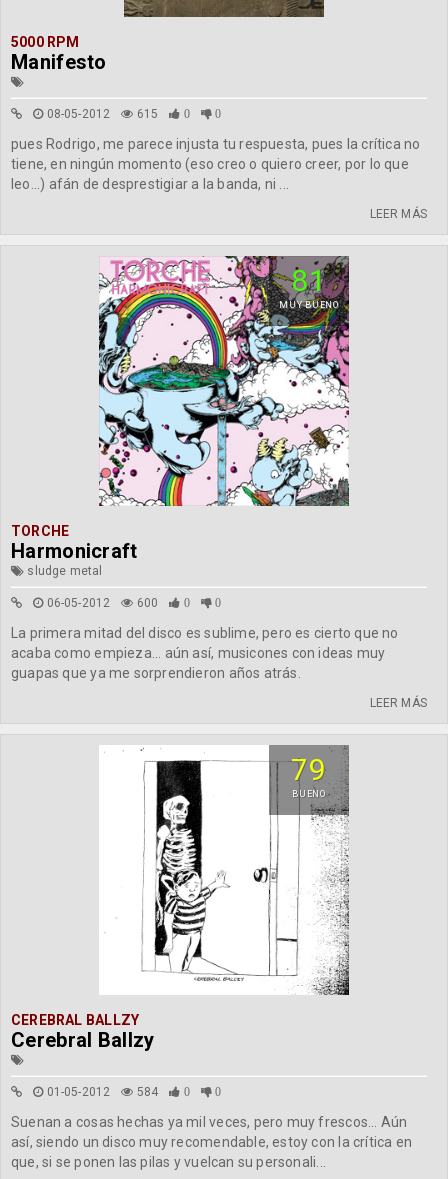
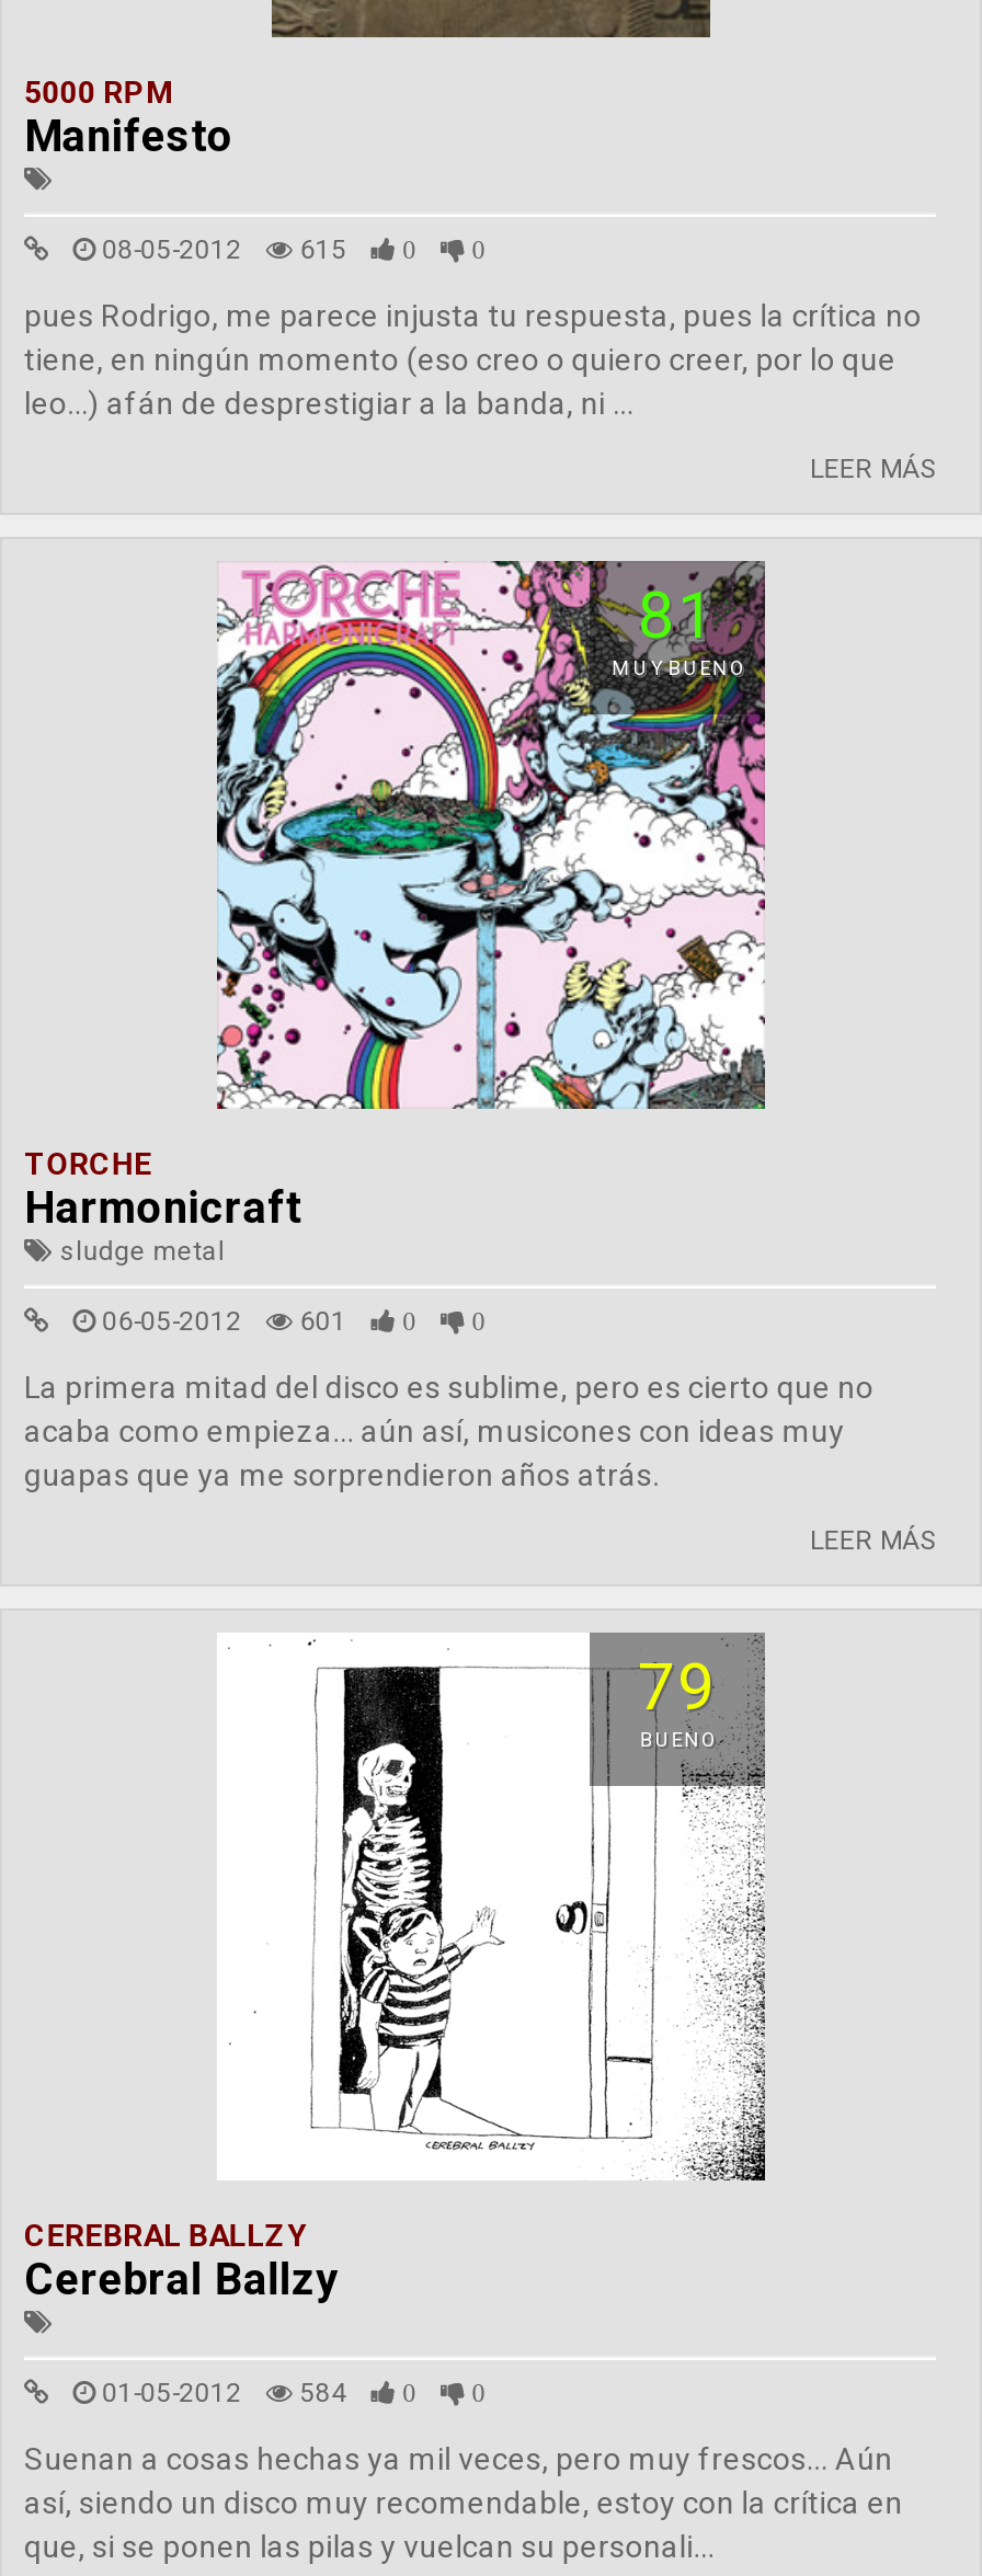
- 06-05-2012 600 0 0
+ 06-05-2012 601 0 0
